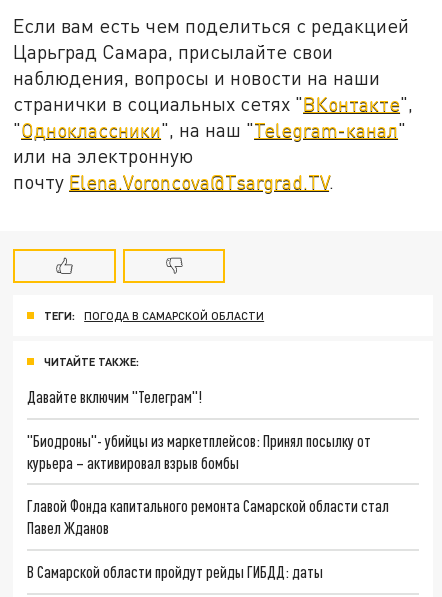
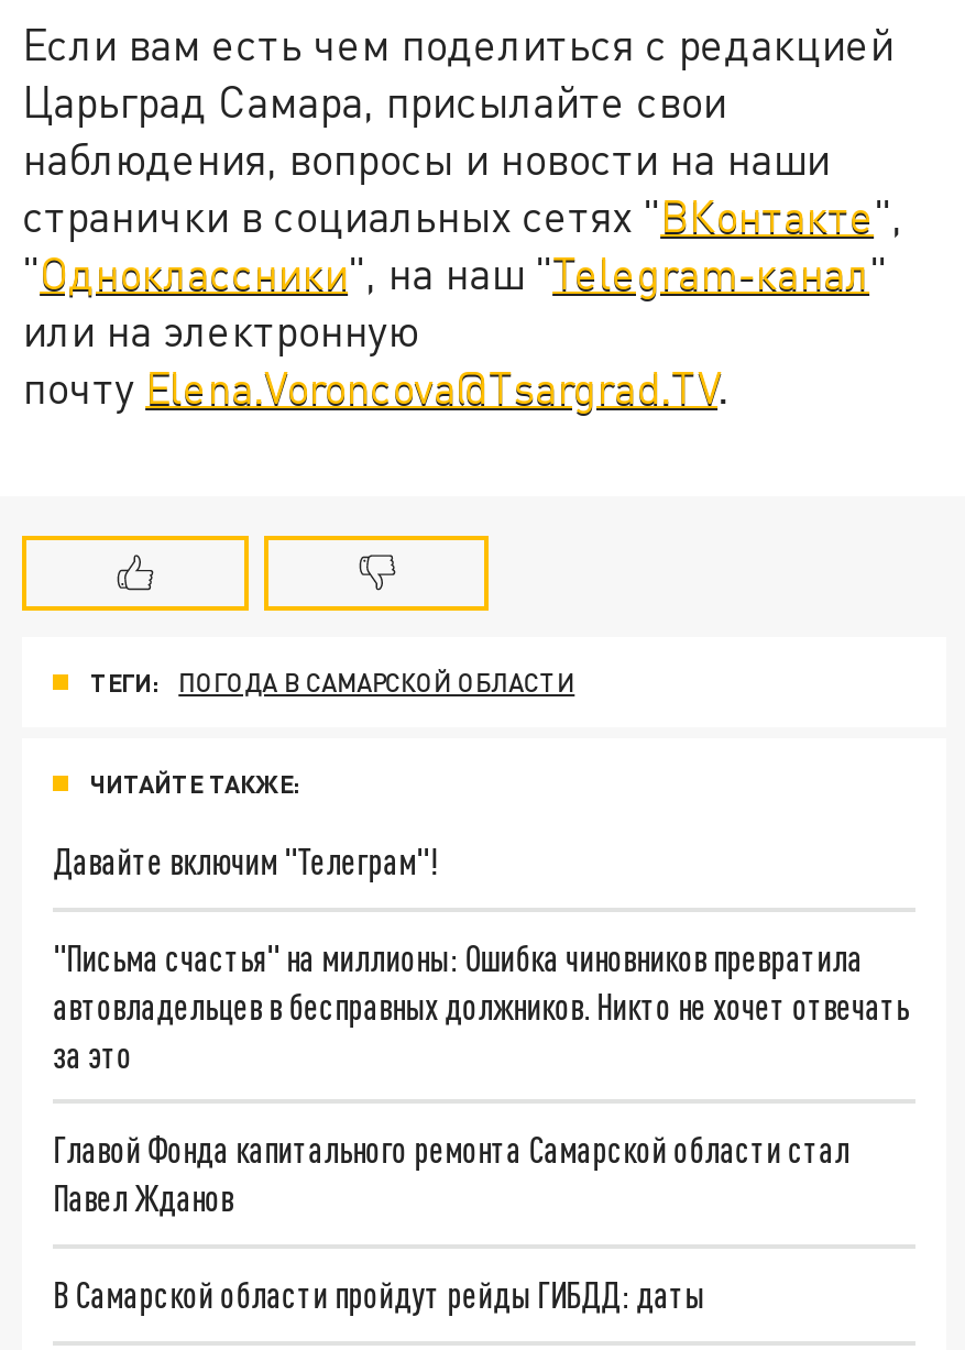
- "Биодроны"- убийцы из маркетплейсов: Принял посылку от
- курьера – активировал взрыв бомбы
+ "Письма счастья" на миллионы: Ошибка чиновников превратила
+ автовладельцев в бесправных должников. Никто не хочет отвечать
+ за это
